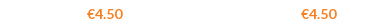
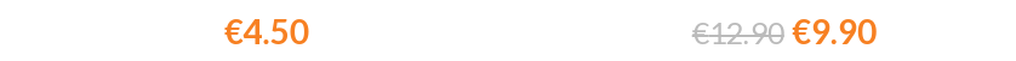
- €4.50
+ €12.90 €9.90
